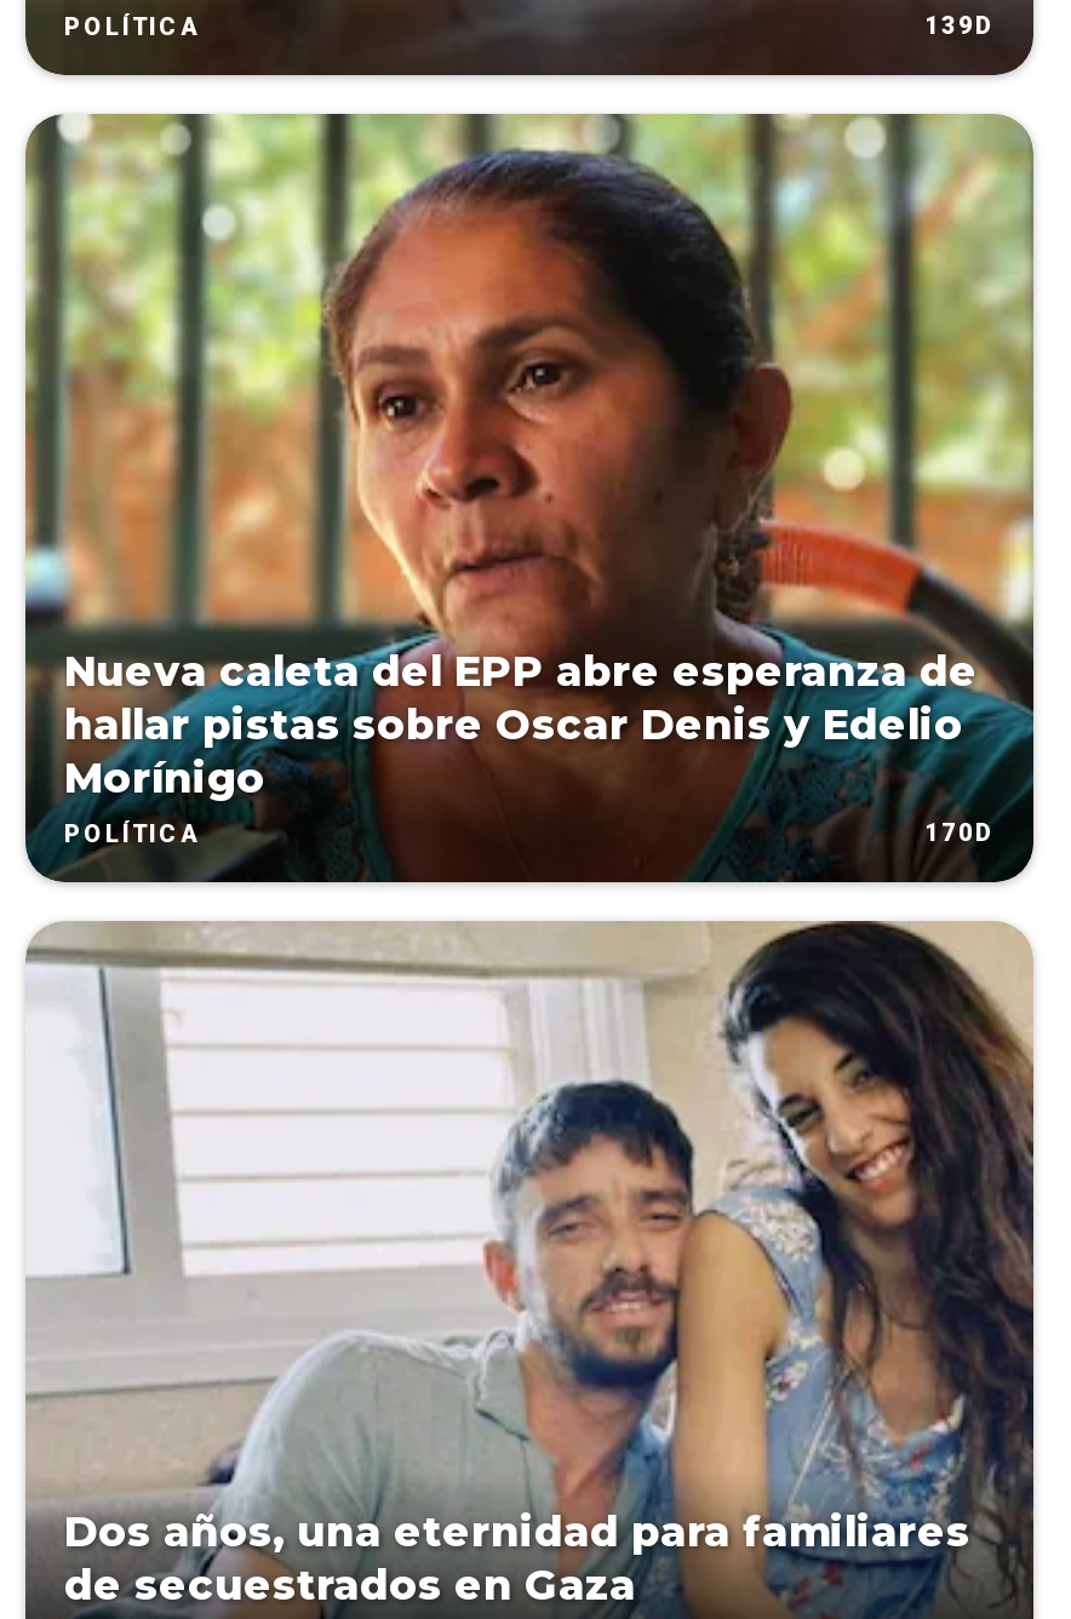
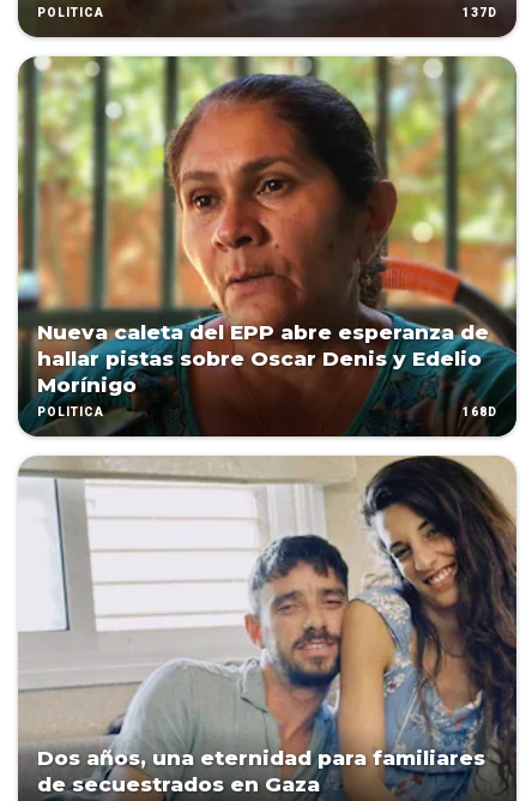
- 139D
+ 137D

- 170D
+ 168D
